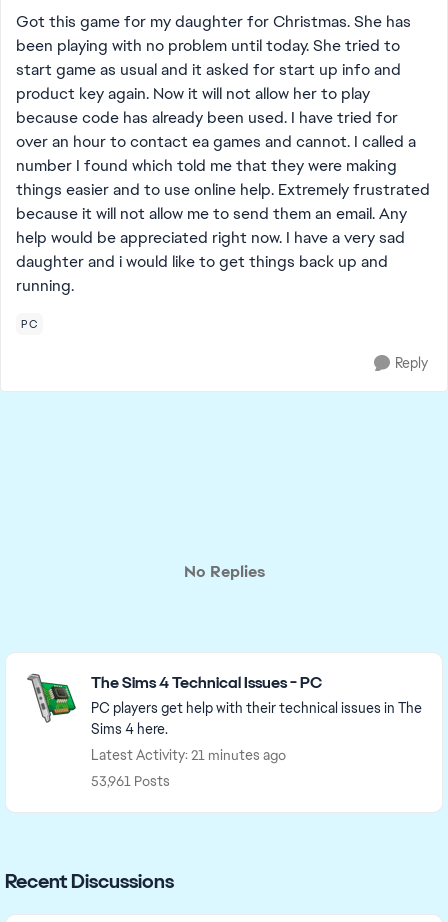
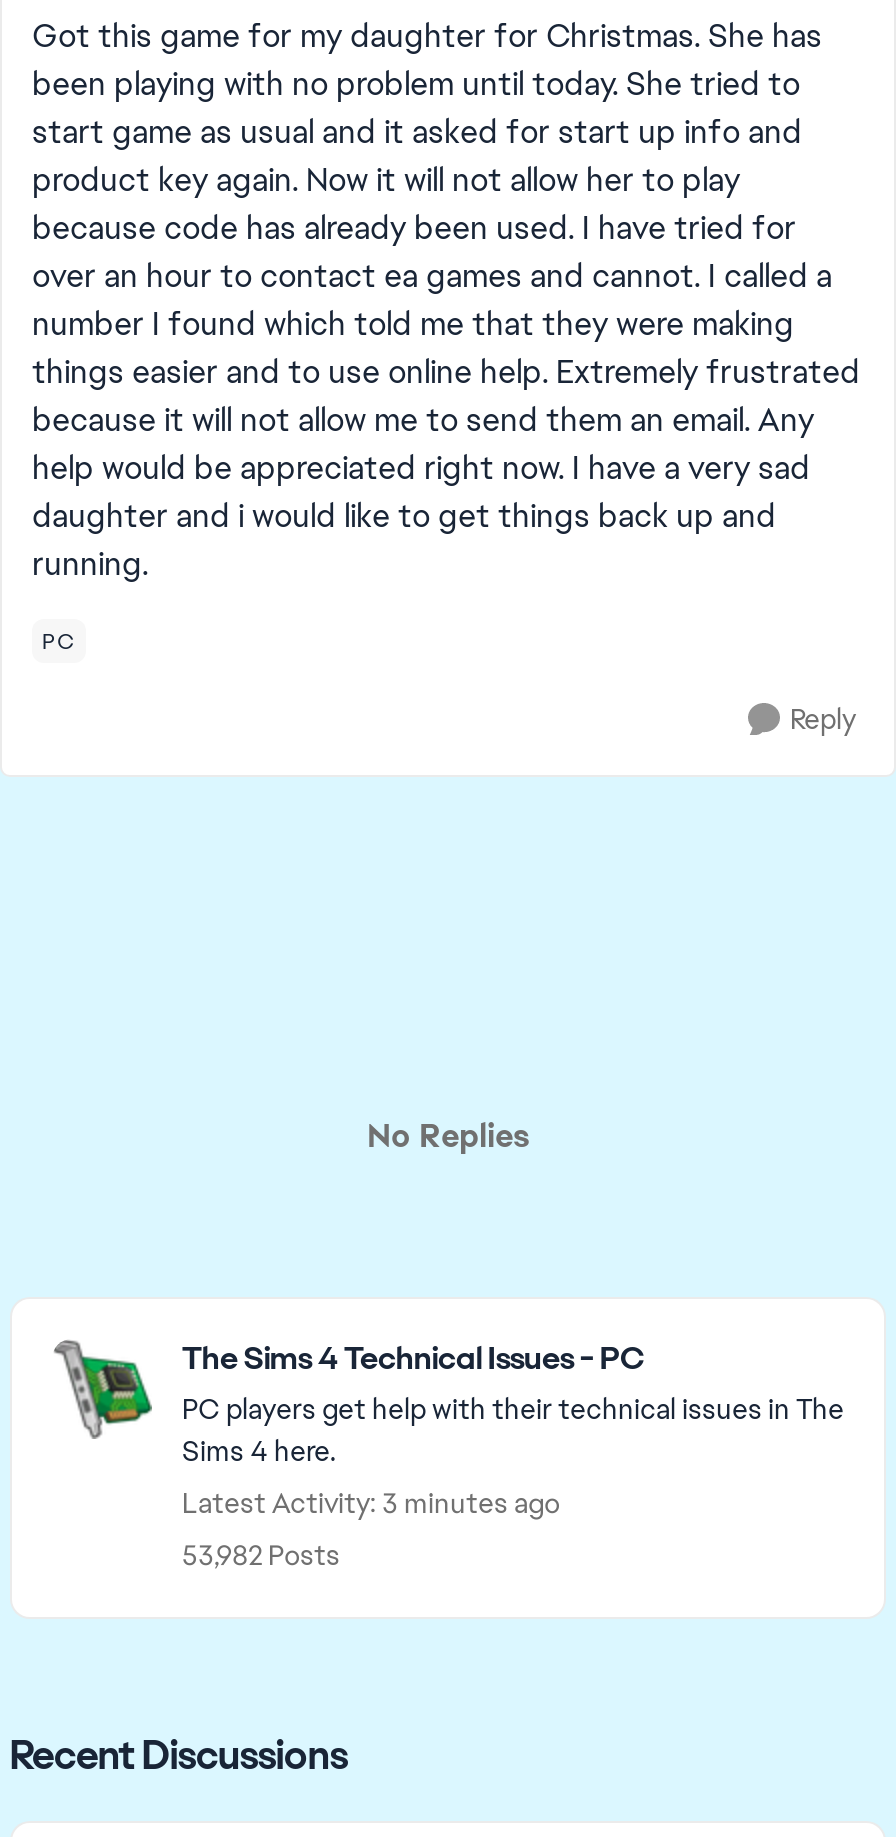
- Latest Activity: 21 minutes ago
+ Latest Activity: 3 minutes ago

- 53,961 Posts
+ 53,982 Posts
